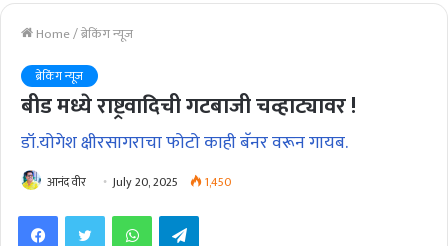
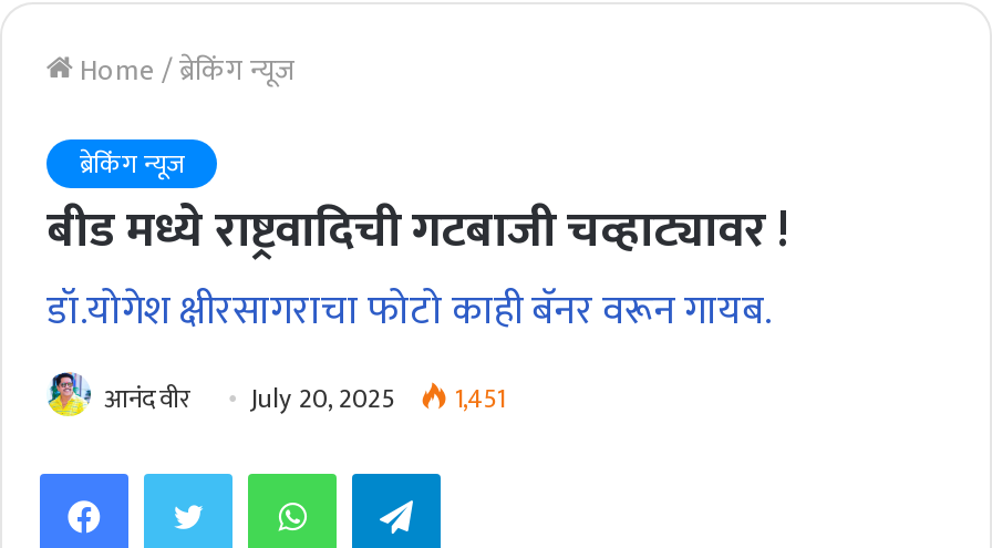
- आनंद वीर July 20, 2025 1,450
+ आनंद वीर July 20, 2025 1,451
